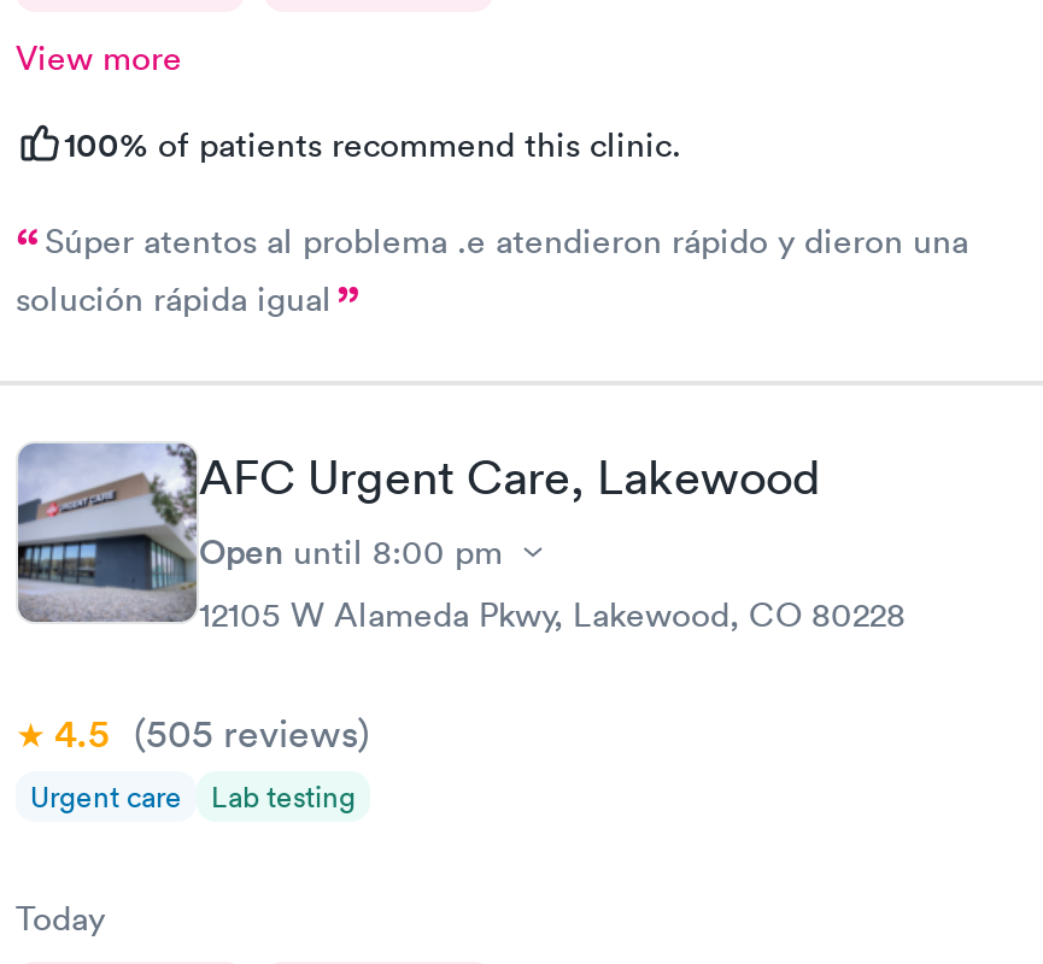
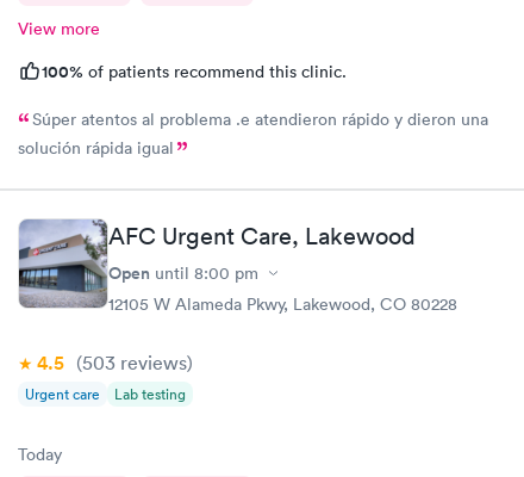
- 4.5 (505 reviews)
+ 4.5 (503 reviews)
